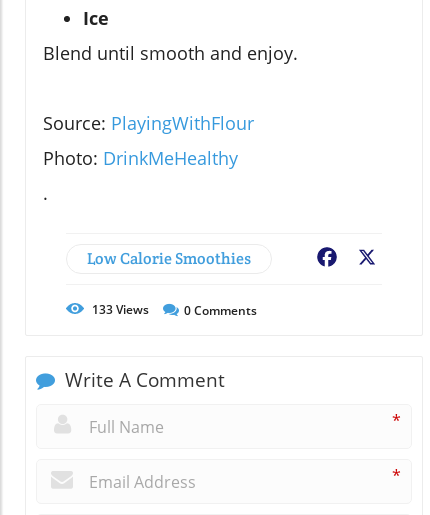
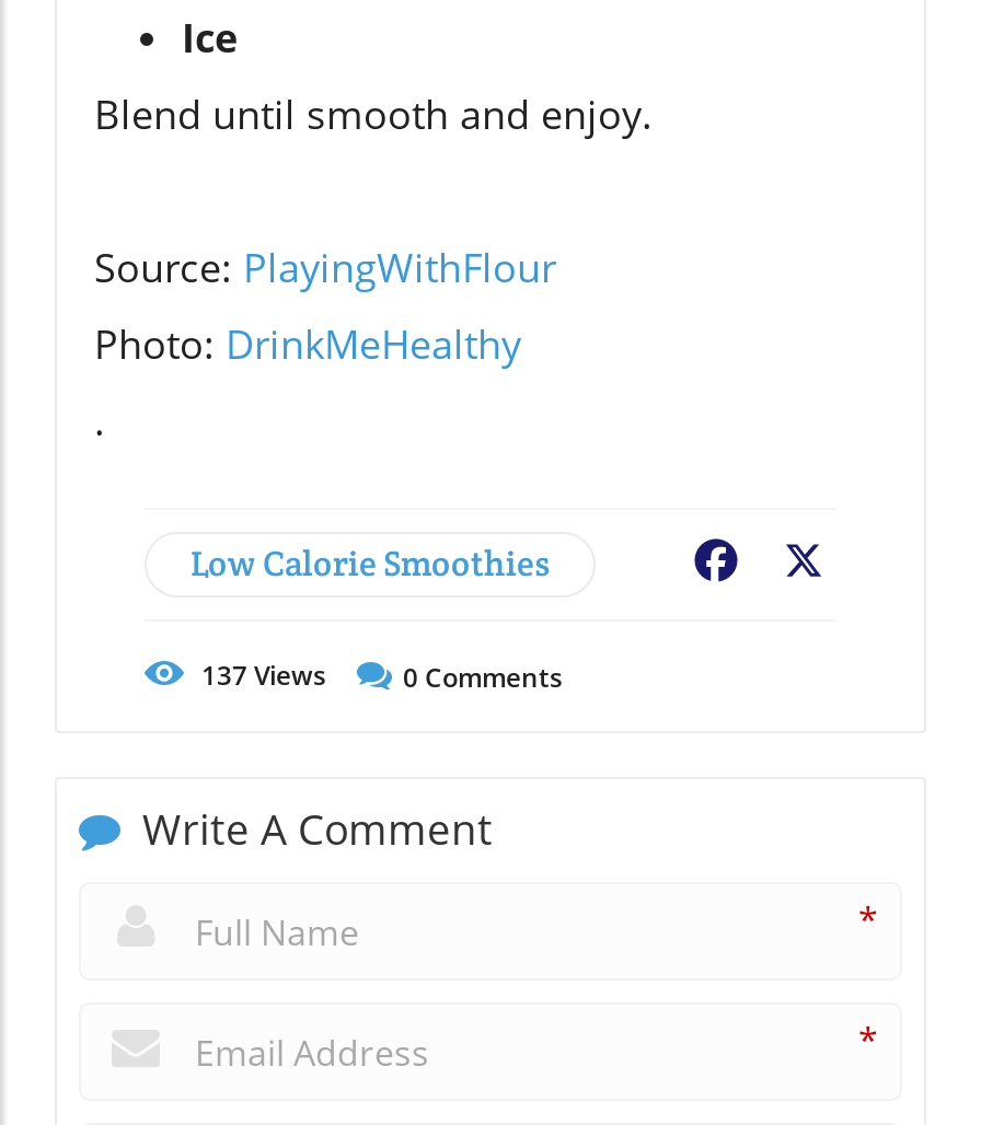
- 133 Views
+ 137 Views
